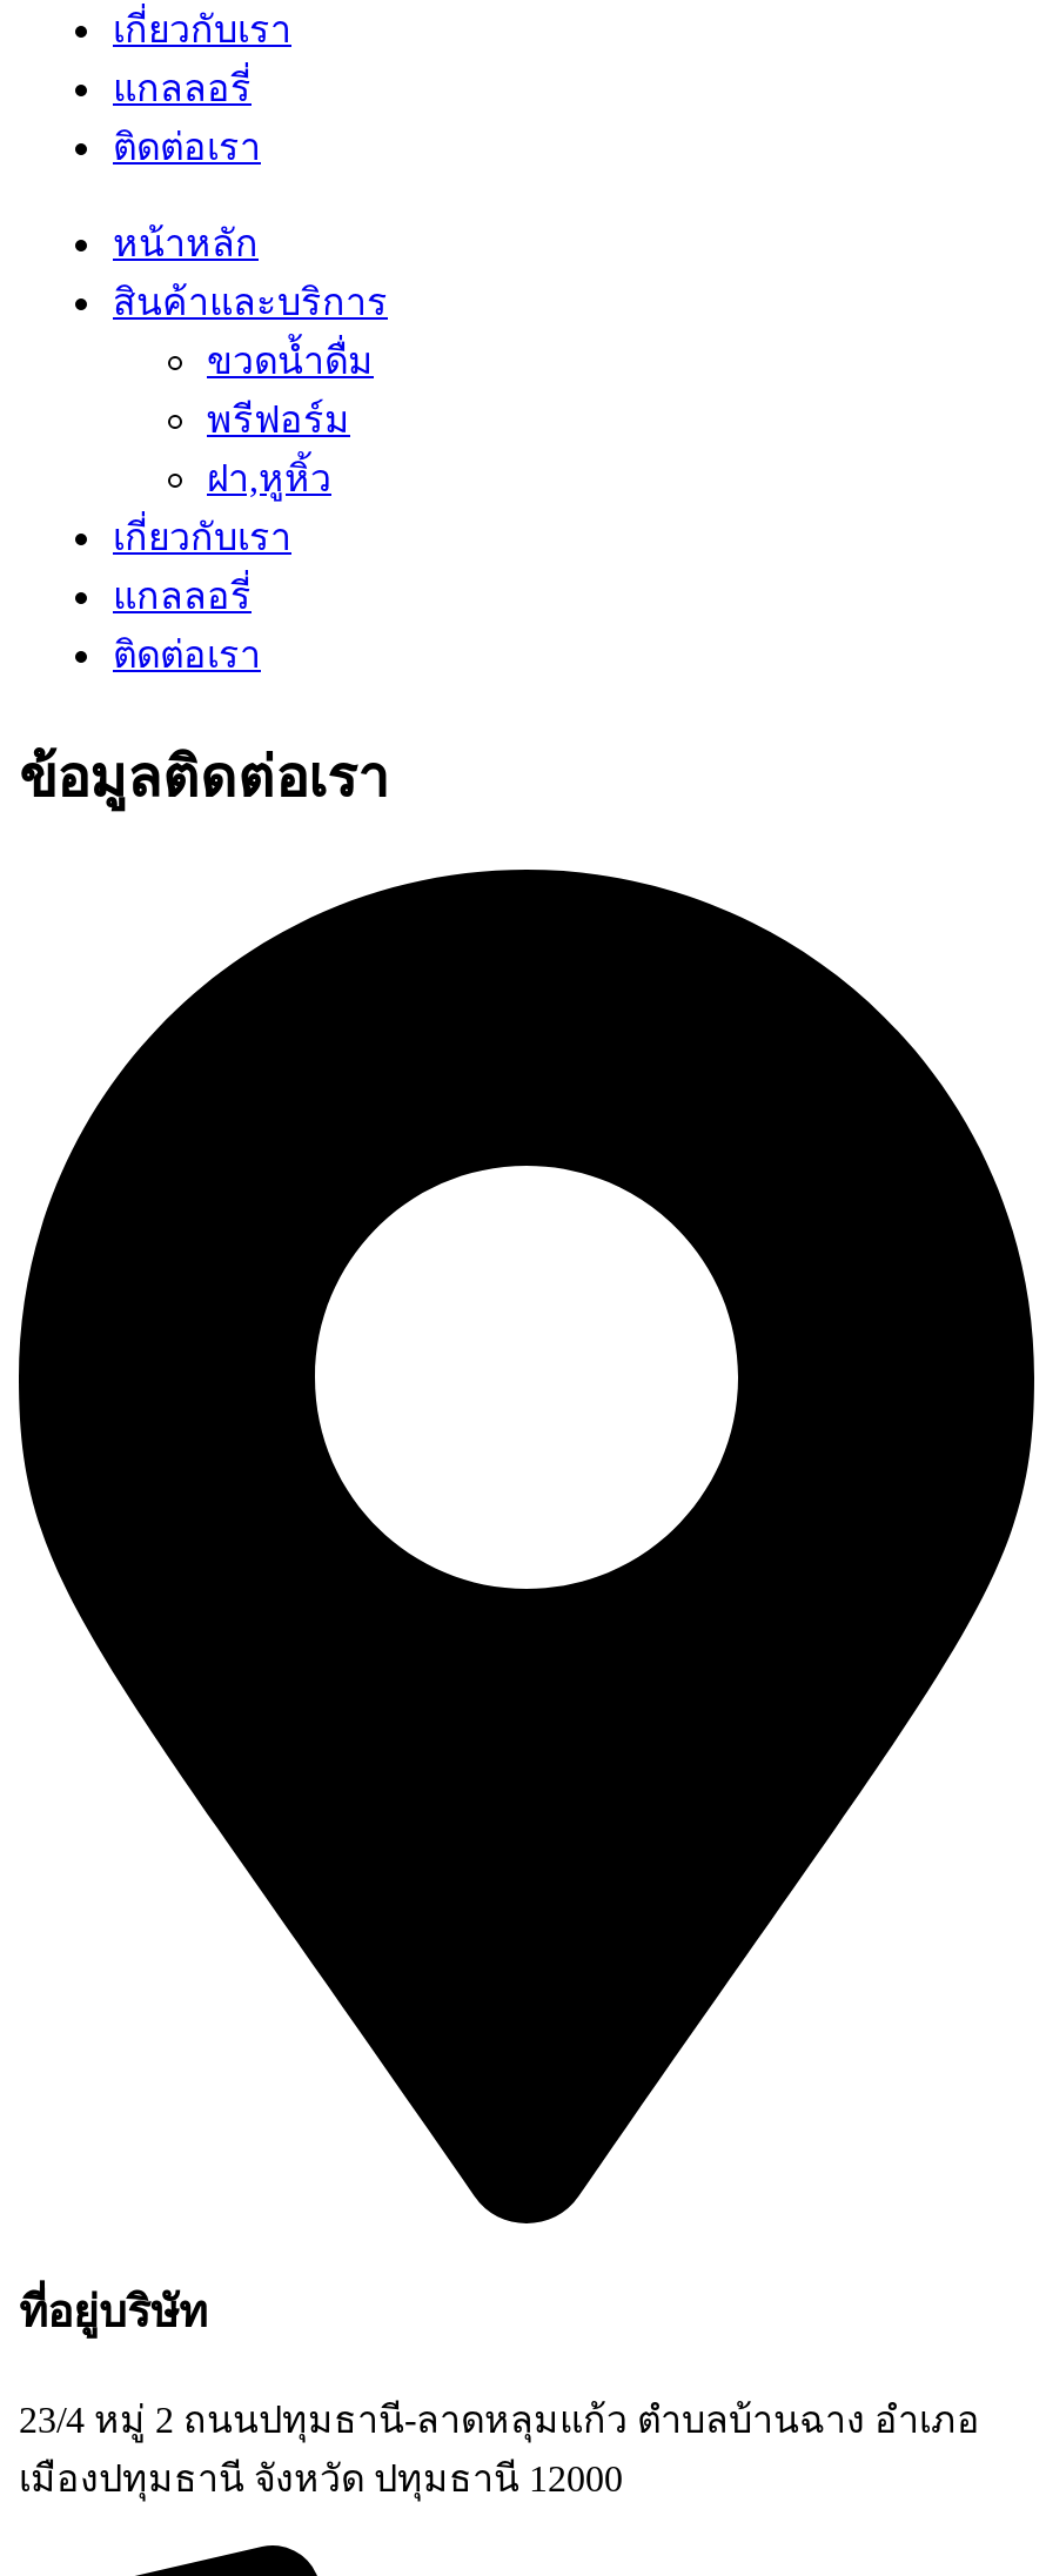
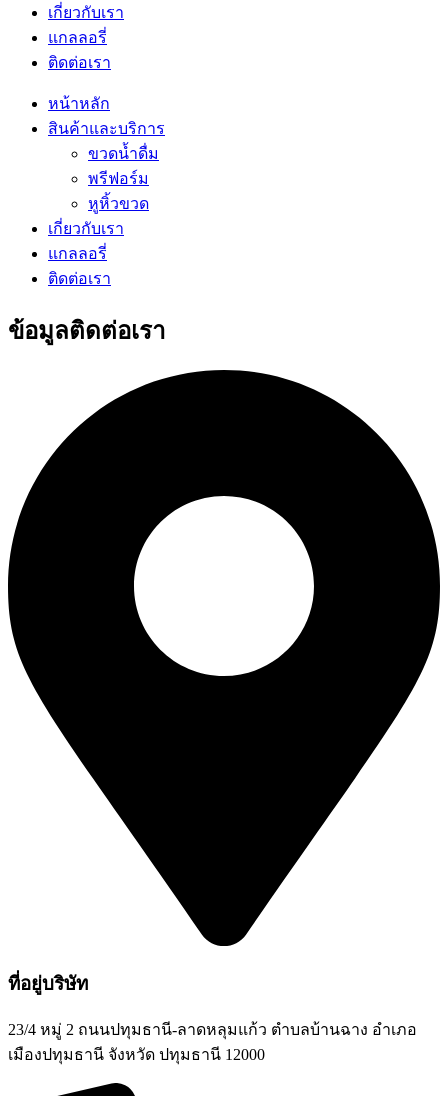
- ฝา,หูหิ้ว
+ หูหิ้วขวด
